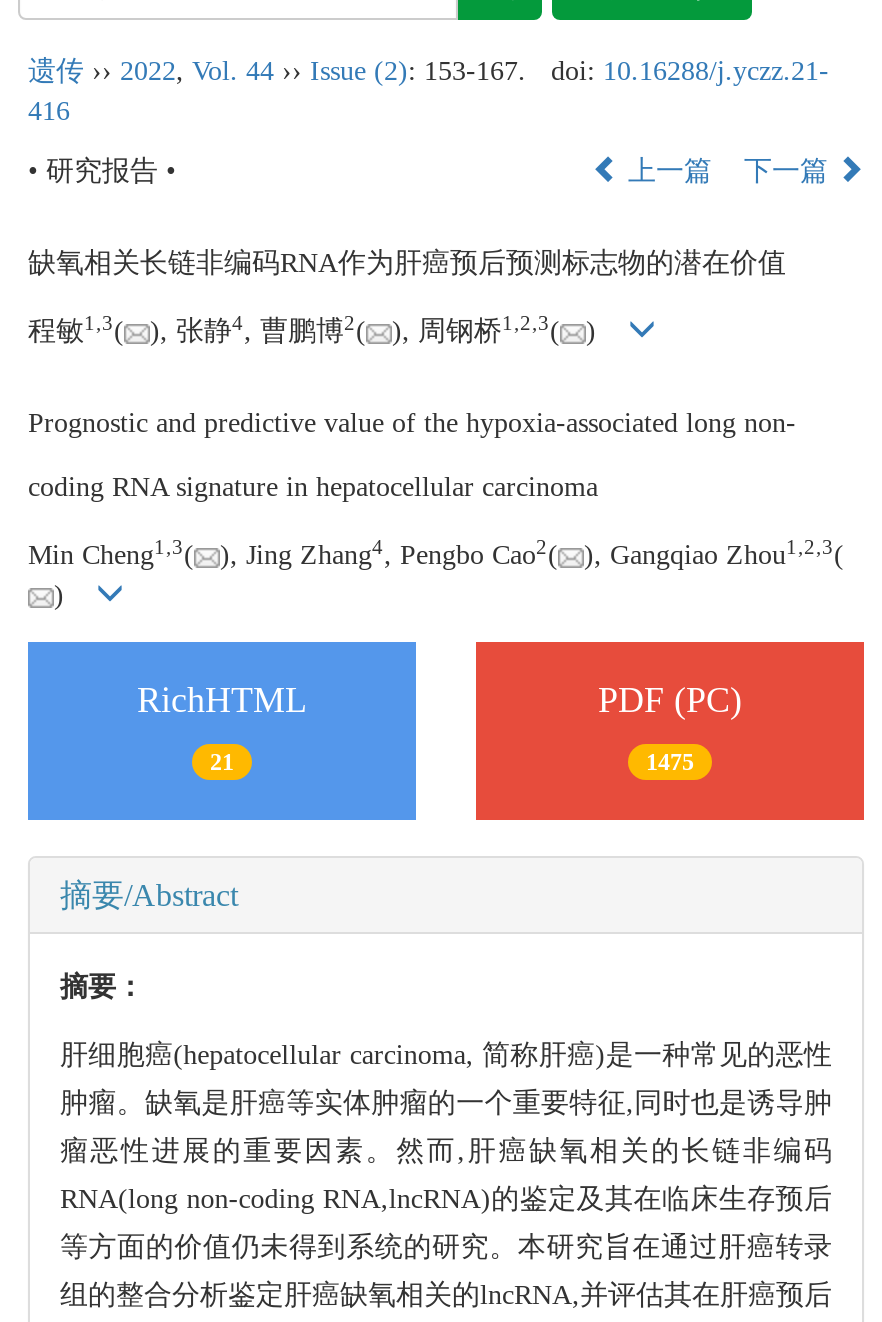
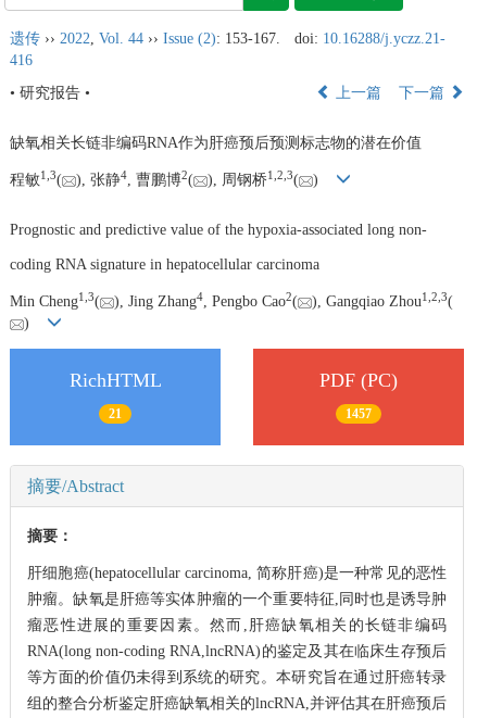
- 1475
+ 1457
